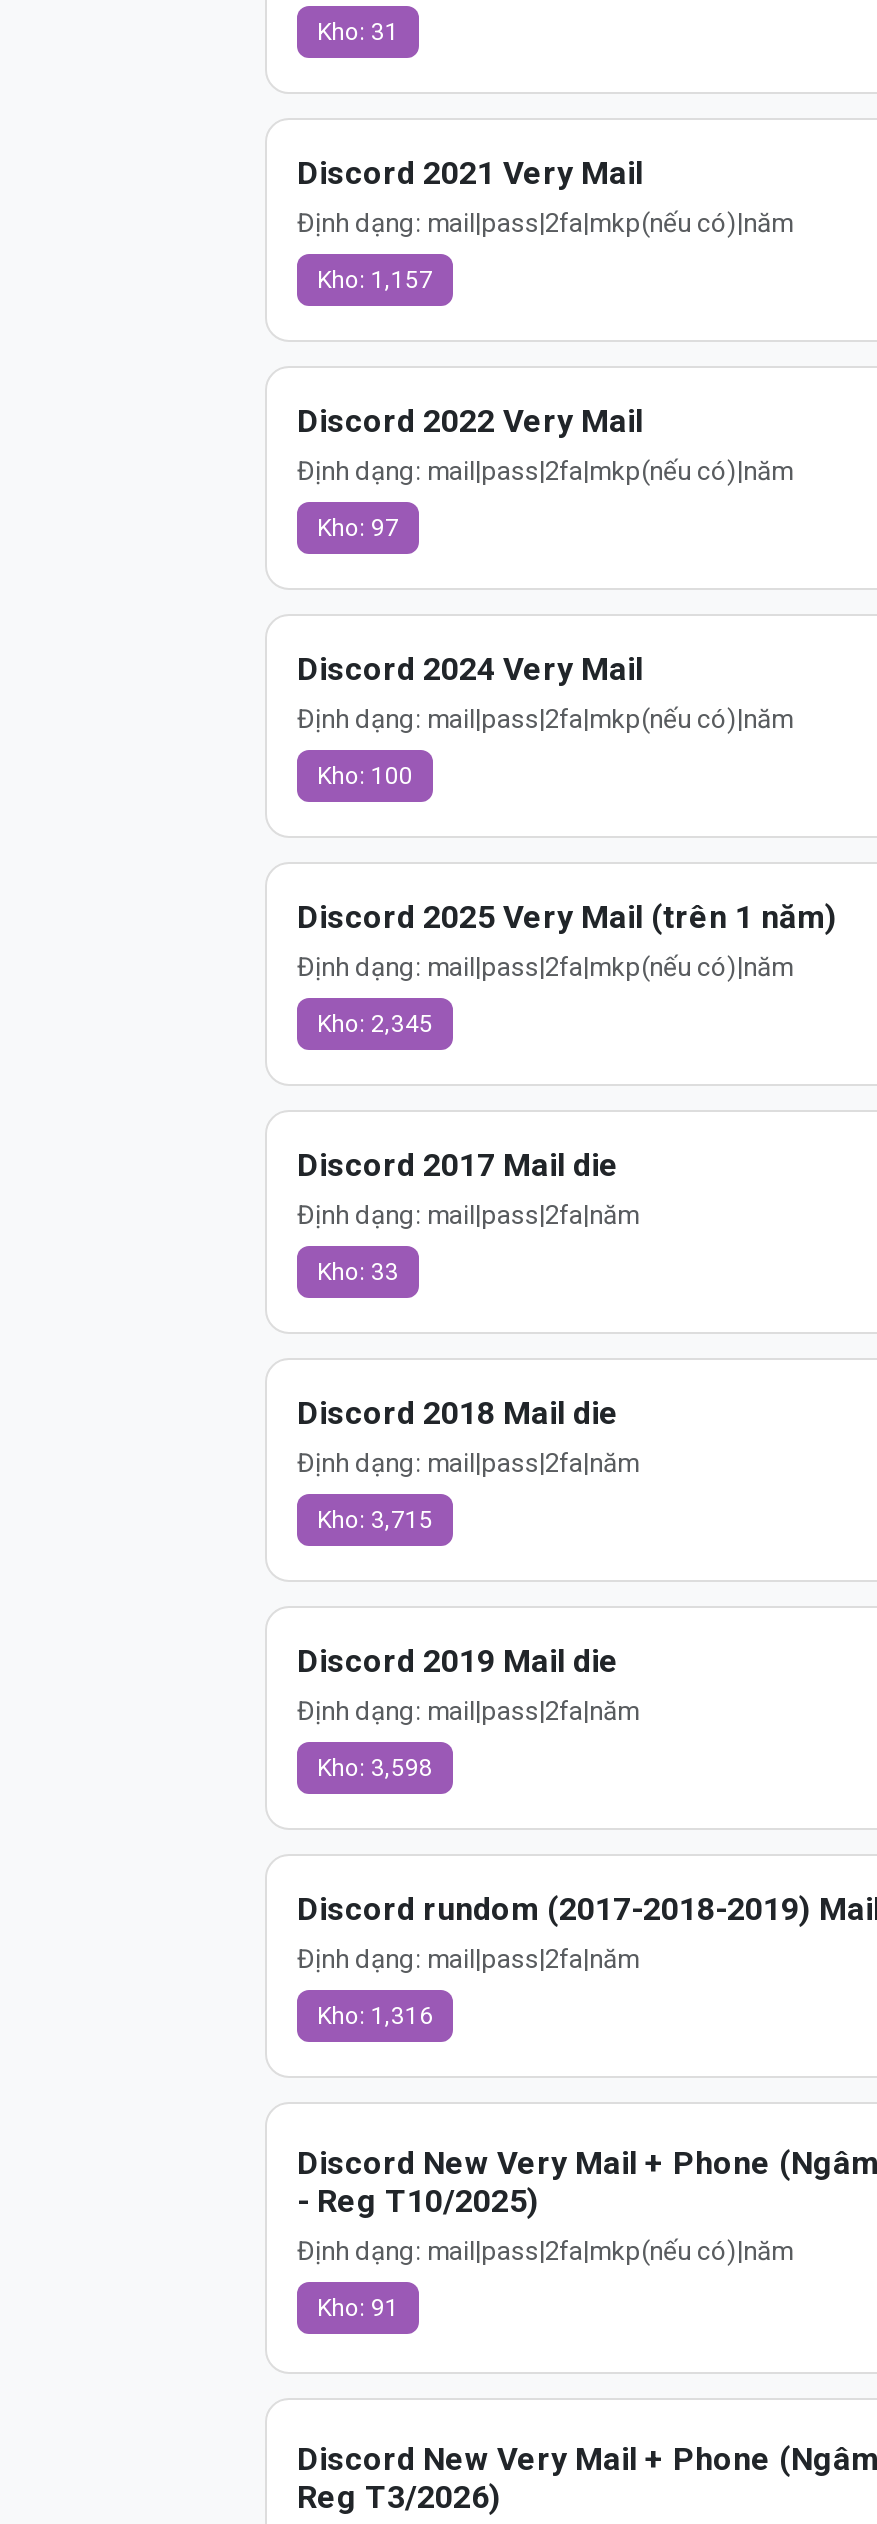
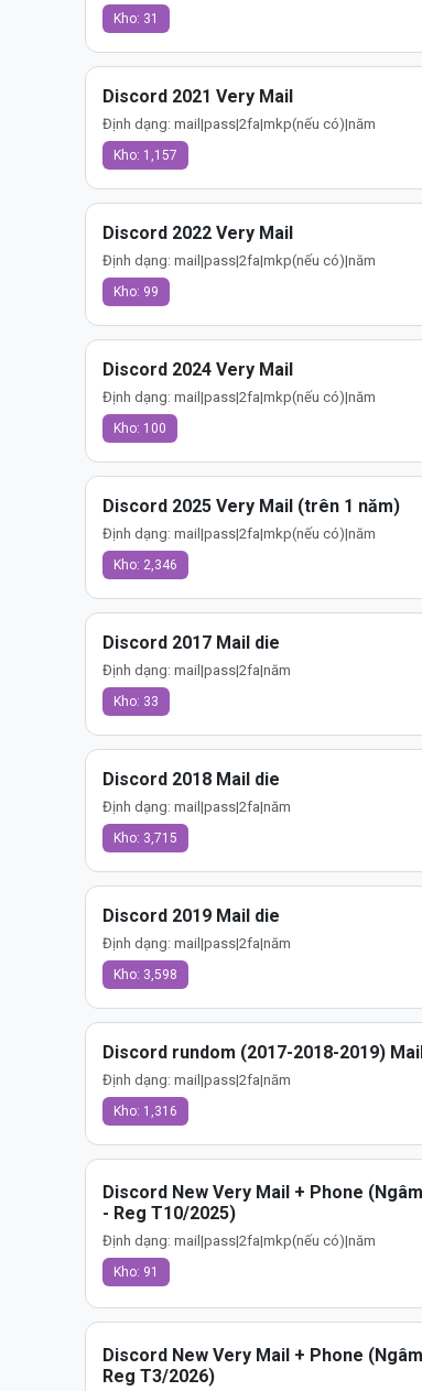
- Kho: 97
+ Kho: 99

- Kho: 2,345
+ Kho: 2,346
